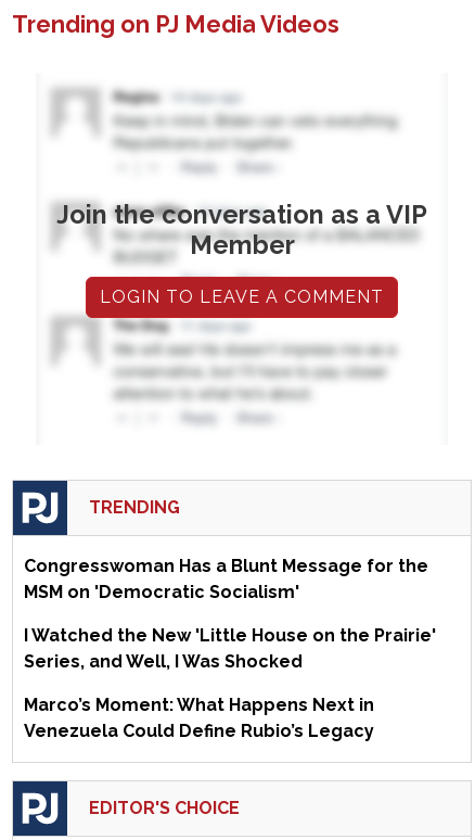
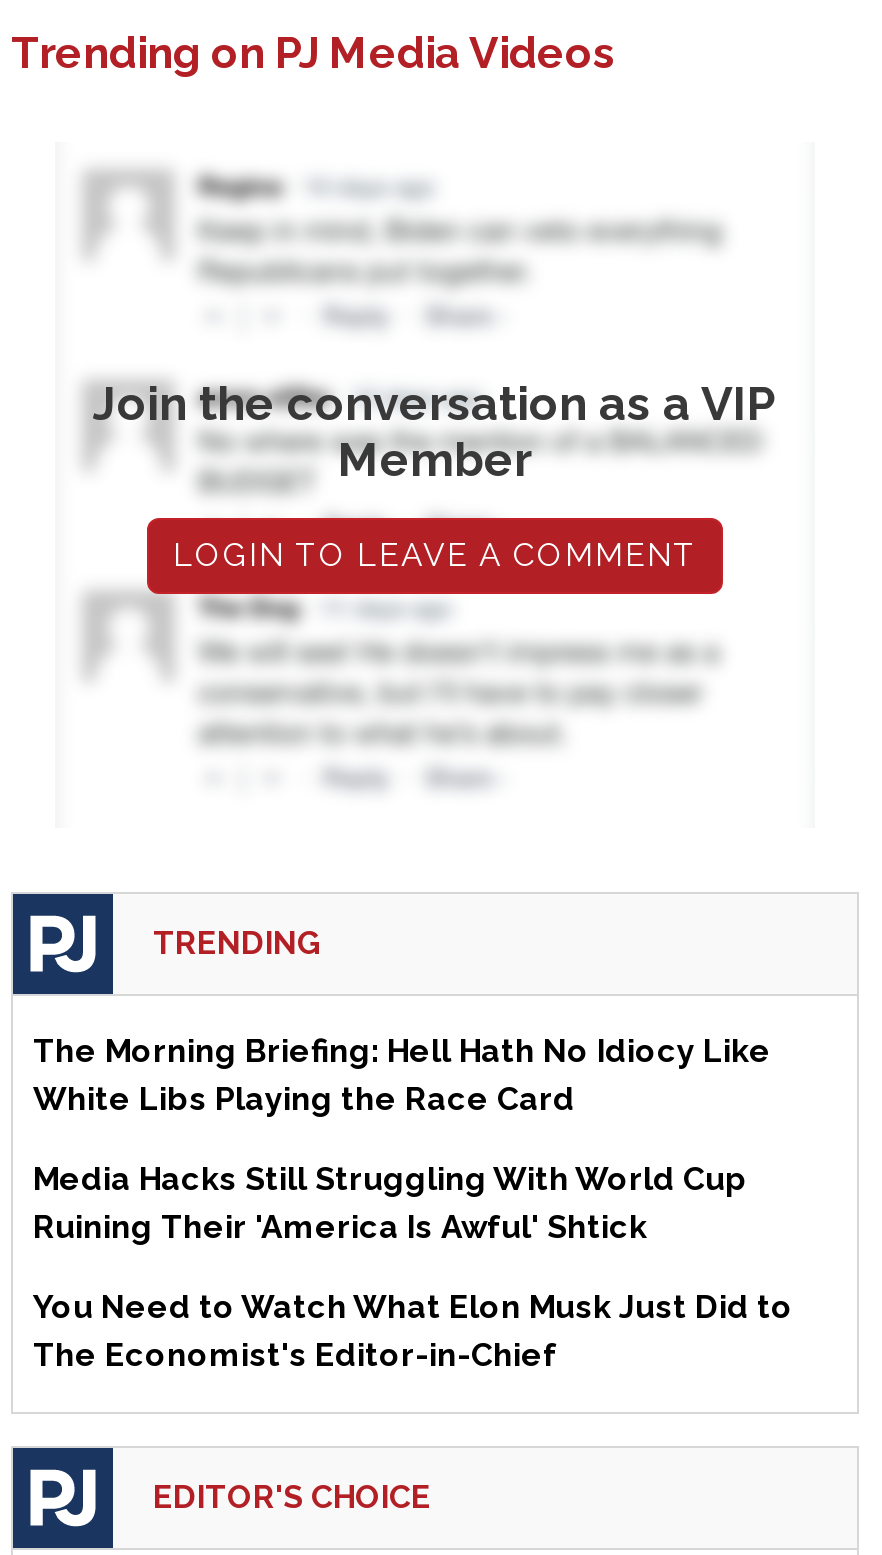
- Congresswoman Has a Blunt Message for the
- MSM on 'Democratic Socialism'
+ The Morning Briefing: Hell Hath No Idiocy Like
+ White Libs Playing the Race Card

- I Watched the New 'Little House on the Prairie'
- Series, and Well, I Was Shocked
+ Media Hacks Still Struggling With World Cup
+ Ruining Their 'America Is Awful' Shtick

- Marco’s Moment: What Happens Next in
- Venezuela Could Define Rubio’s Legacy
+ You Need to Watch What Elon Musk Just Did to
+ The Economist's Editor-in-Chief
